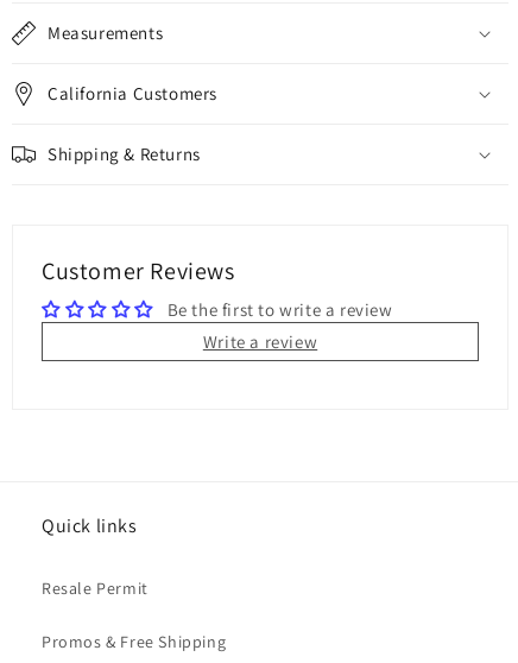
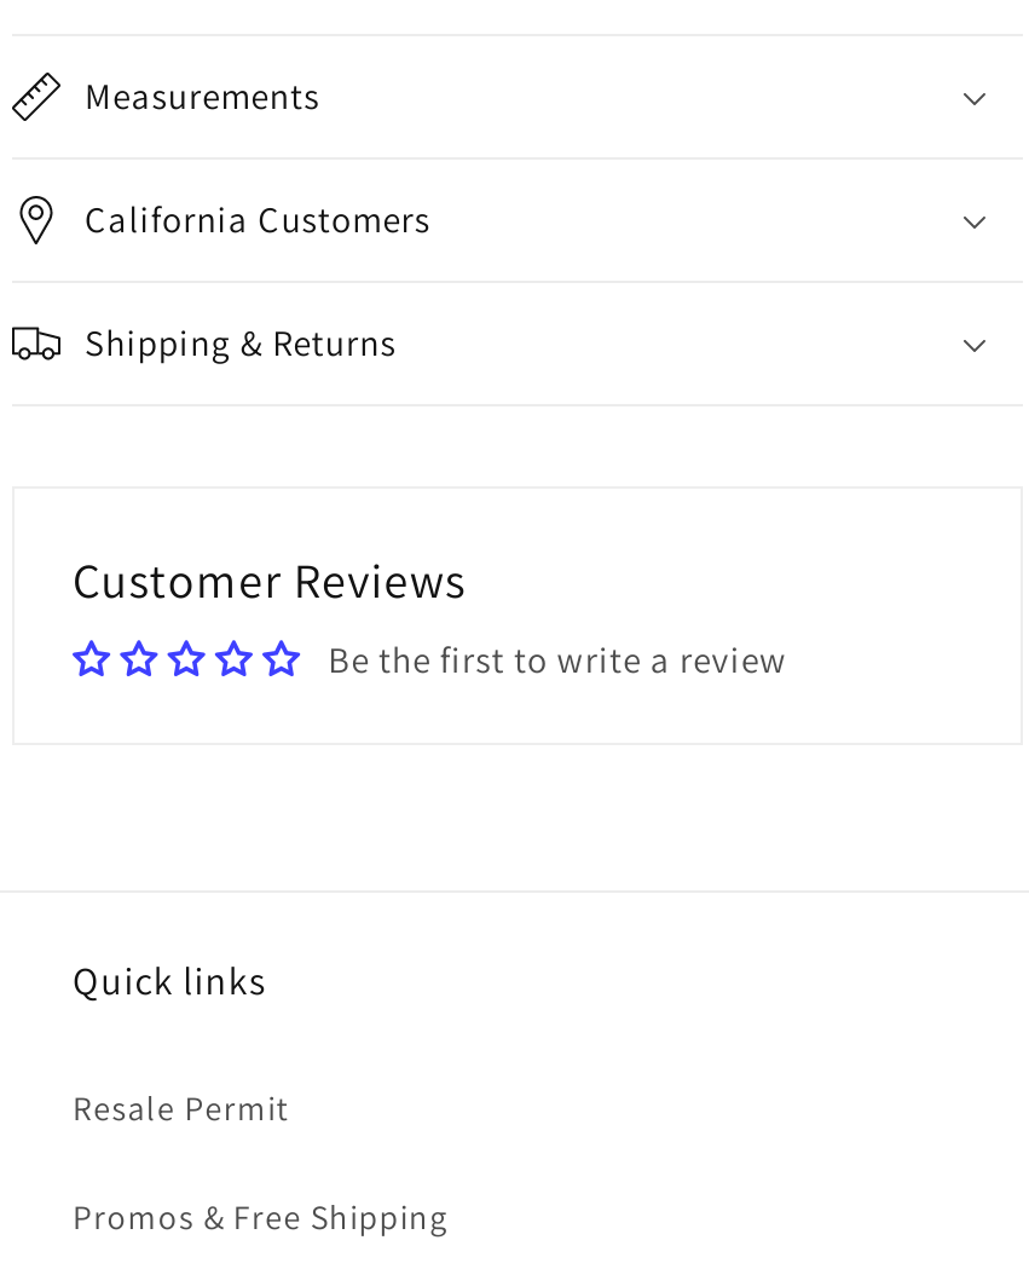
- Write a review
